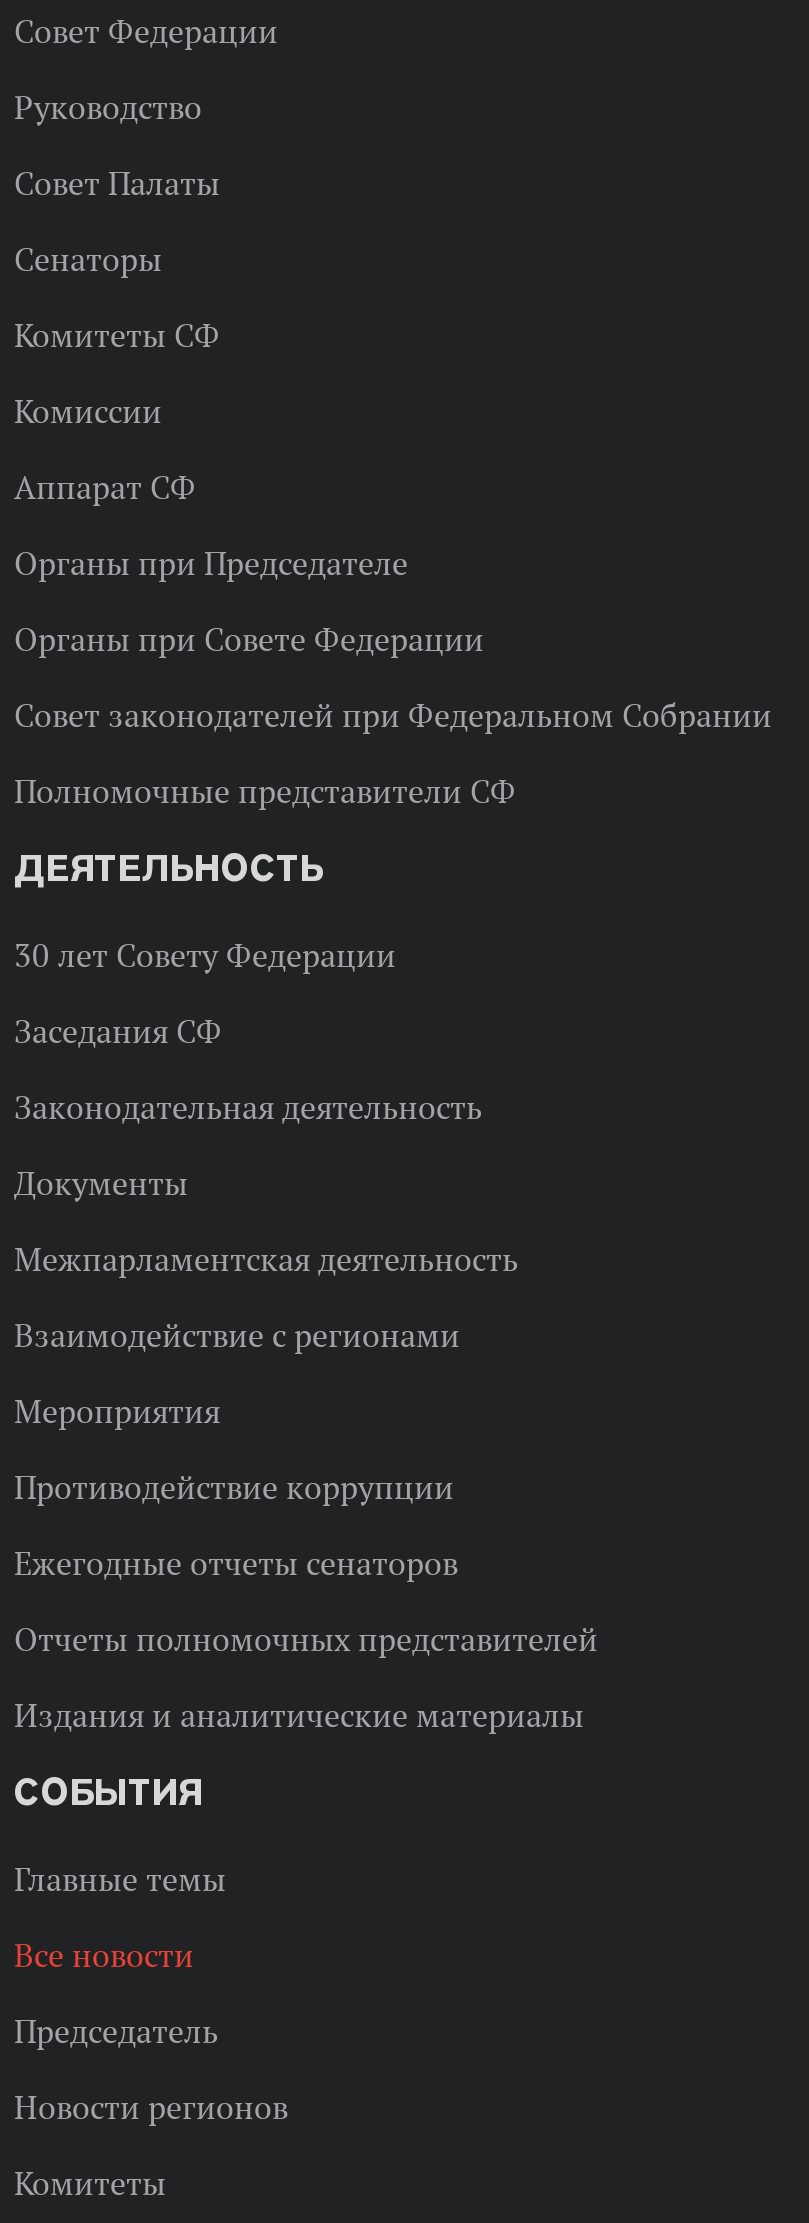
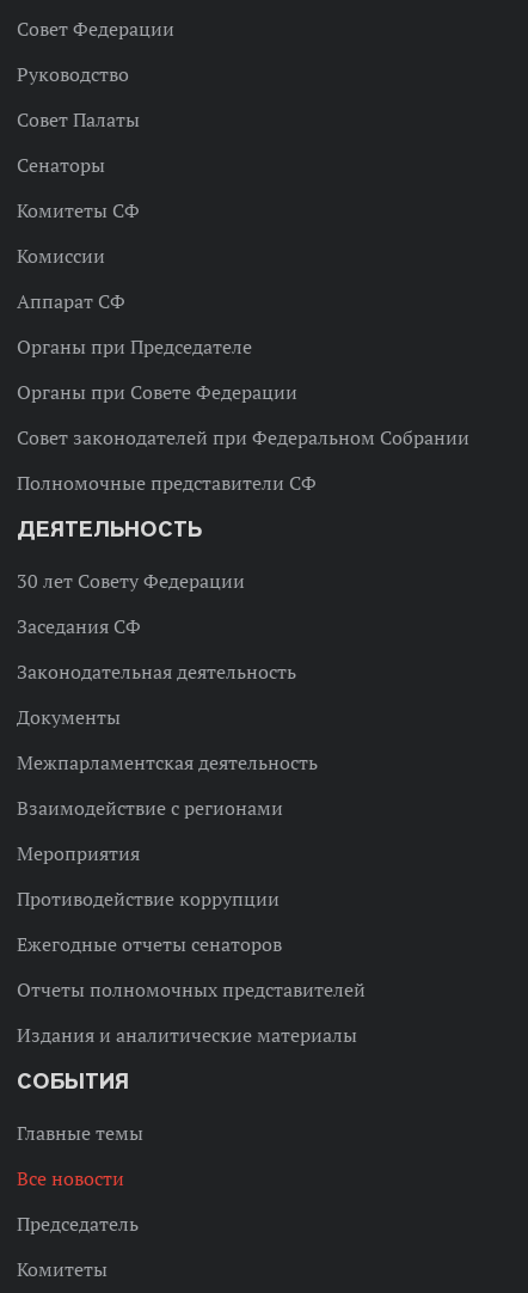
- Новости регионов
